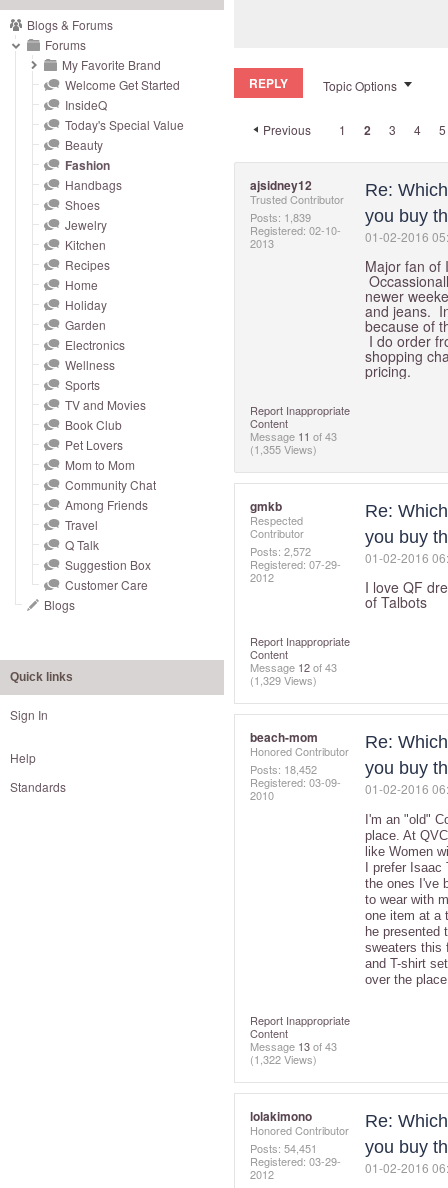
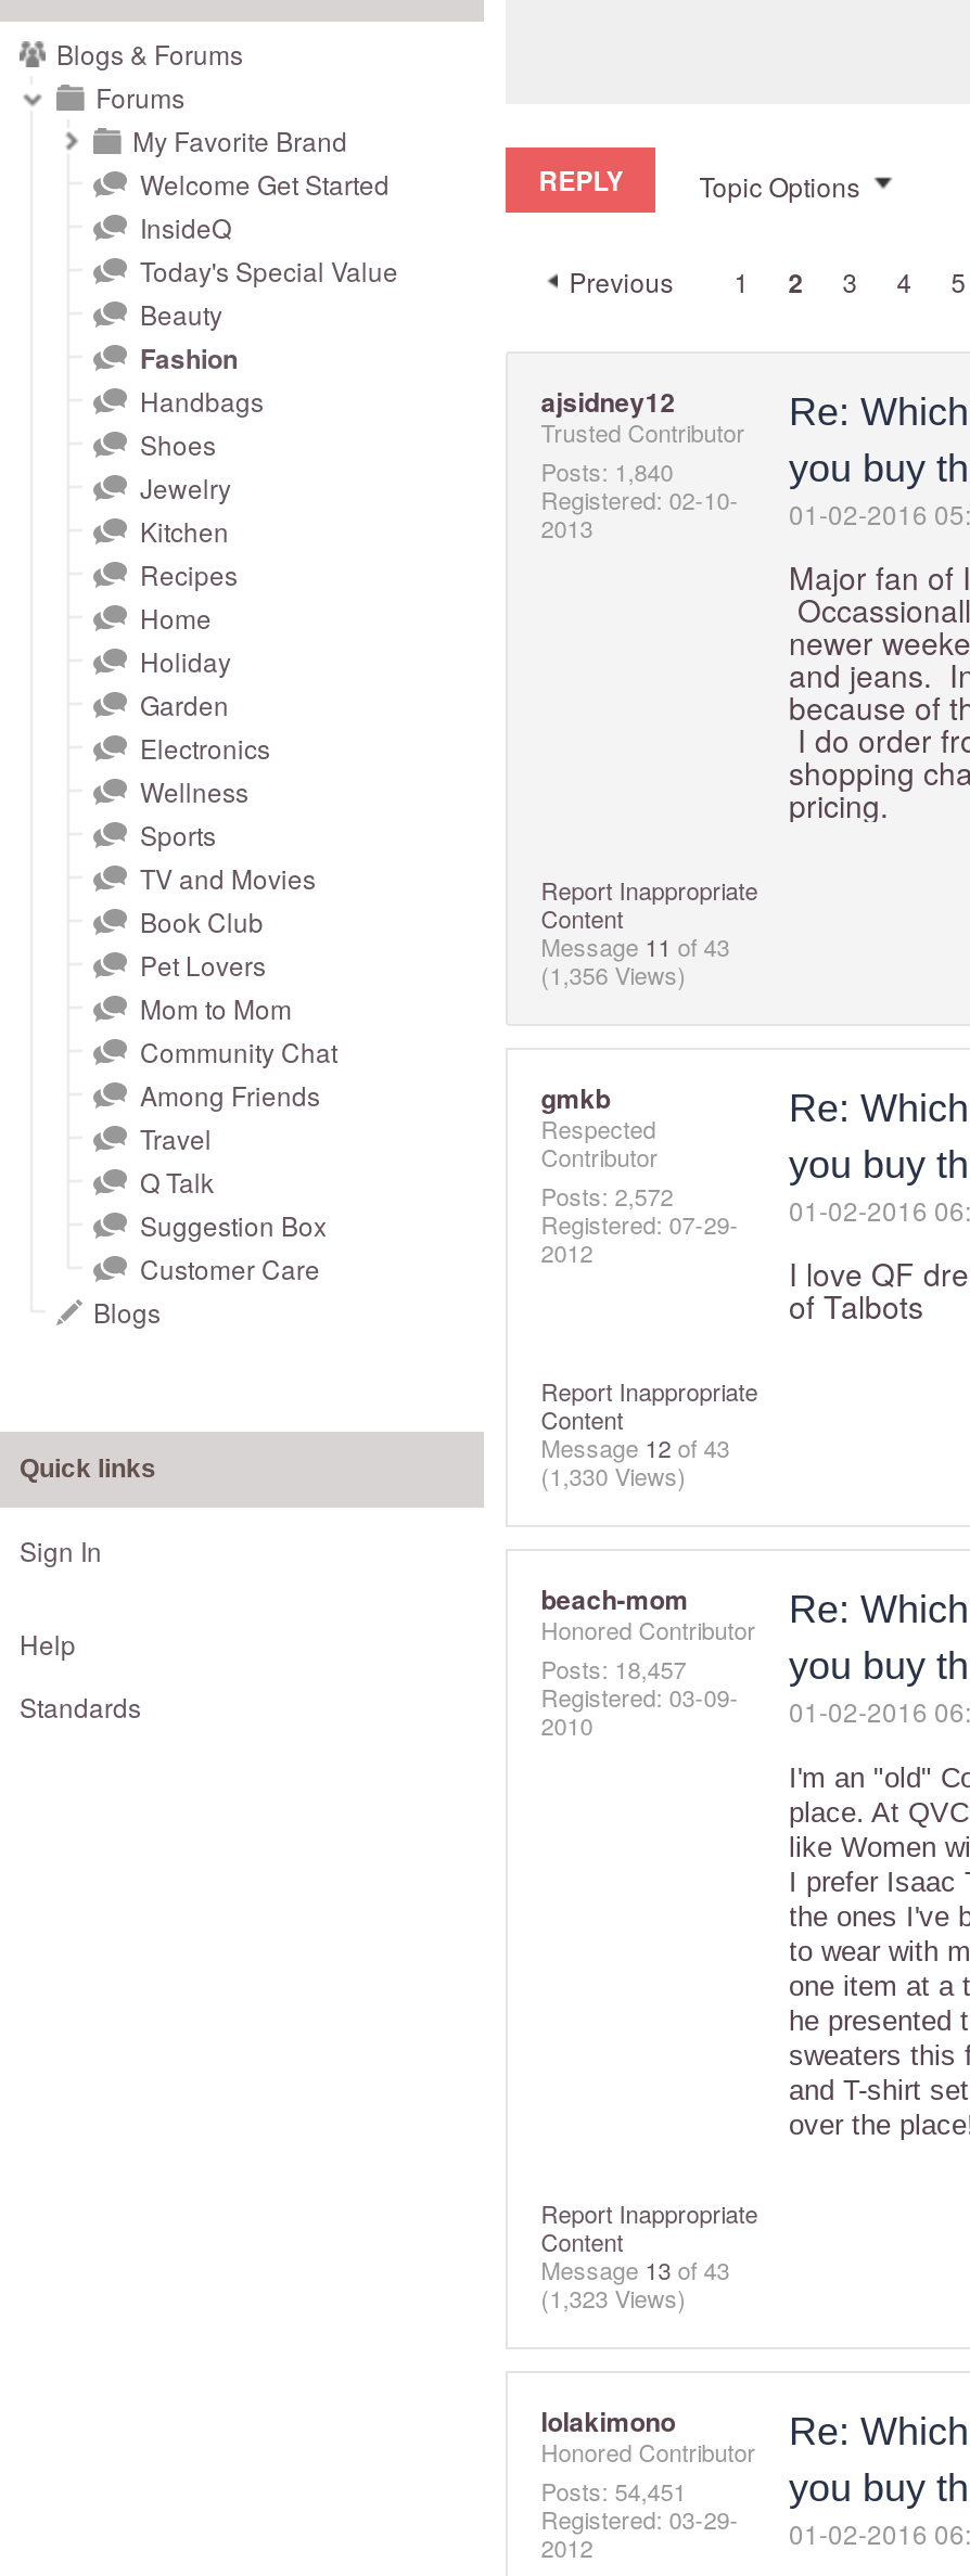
- Posts: 1,839
+ Posts: 1,840

- (1,355 Views)
+ (1,356 Views)

- (1,329 Views)
+ (1,330 Views)

- Posts: 18,452
+ Posts: 18,457

- (1,322 Views)
+ (1,323 Views)
